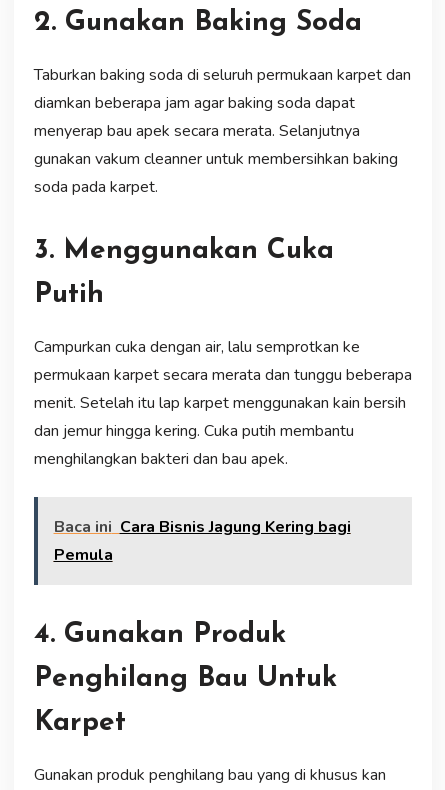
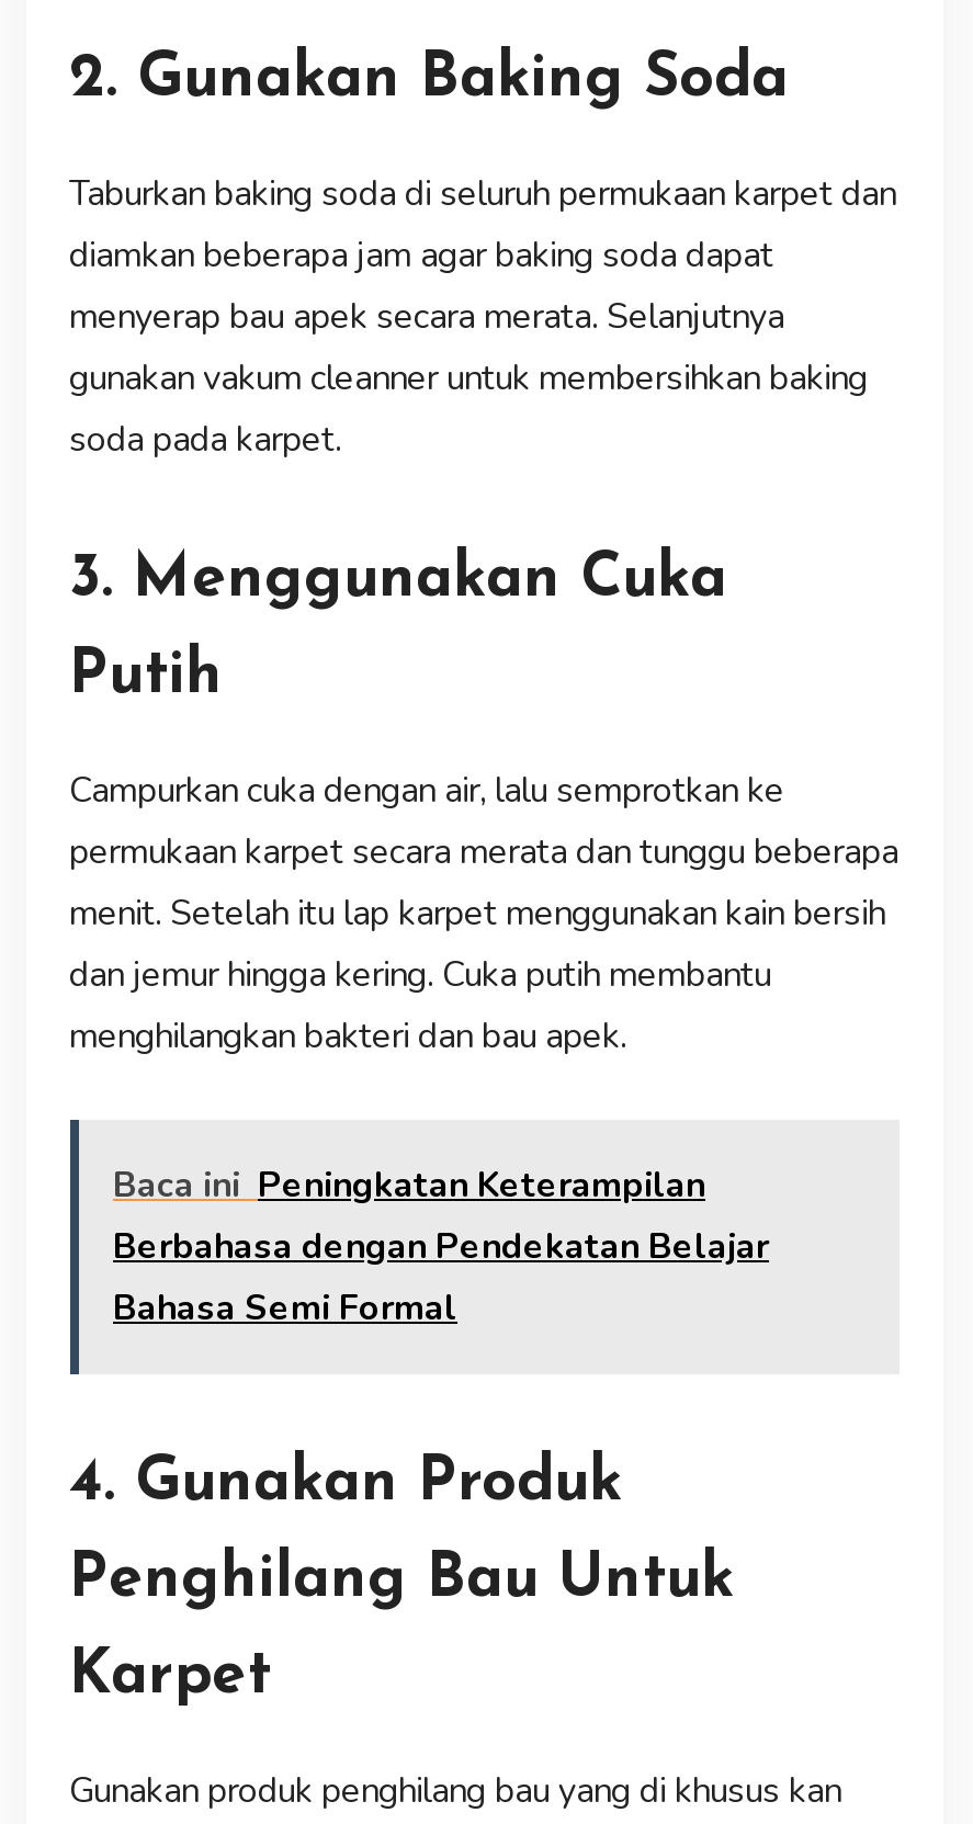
- Baca ini Cara Bisnis Jagung Kering bagi
- Pemula
+ Baca ini Peningkatan Keterampilan
+ Berbahasa dengan Pendekatan Belajar
+ Bahasa Semi Formal
